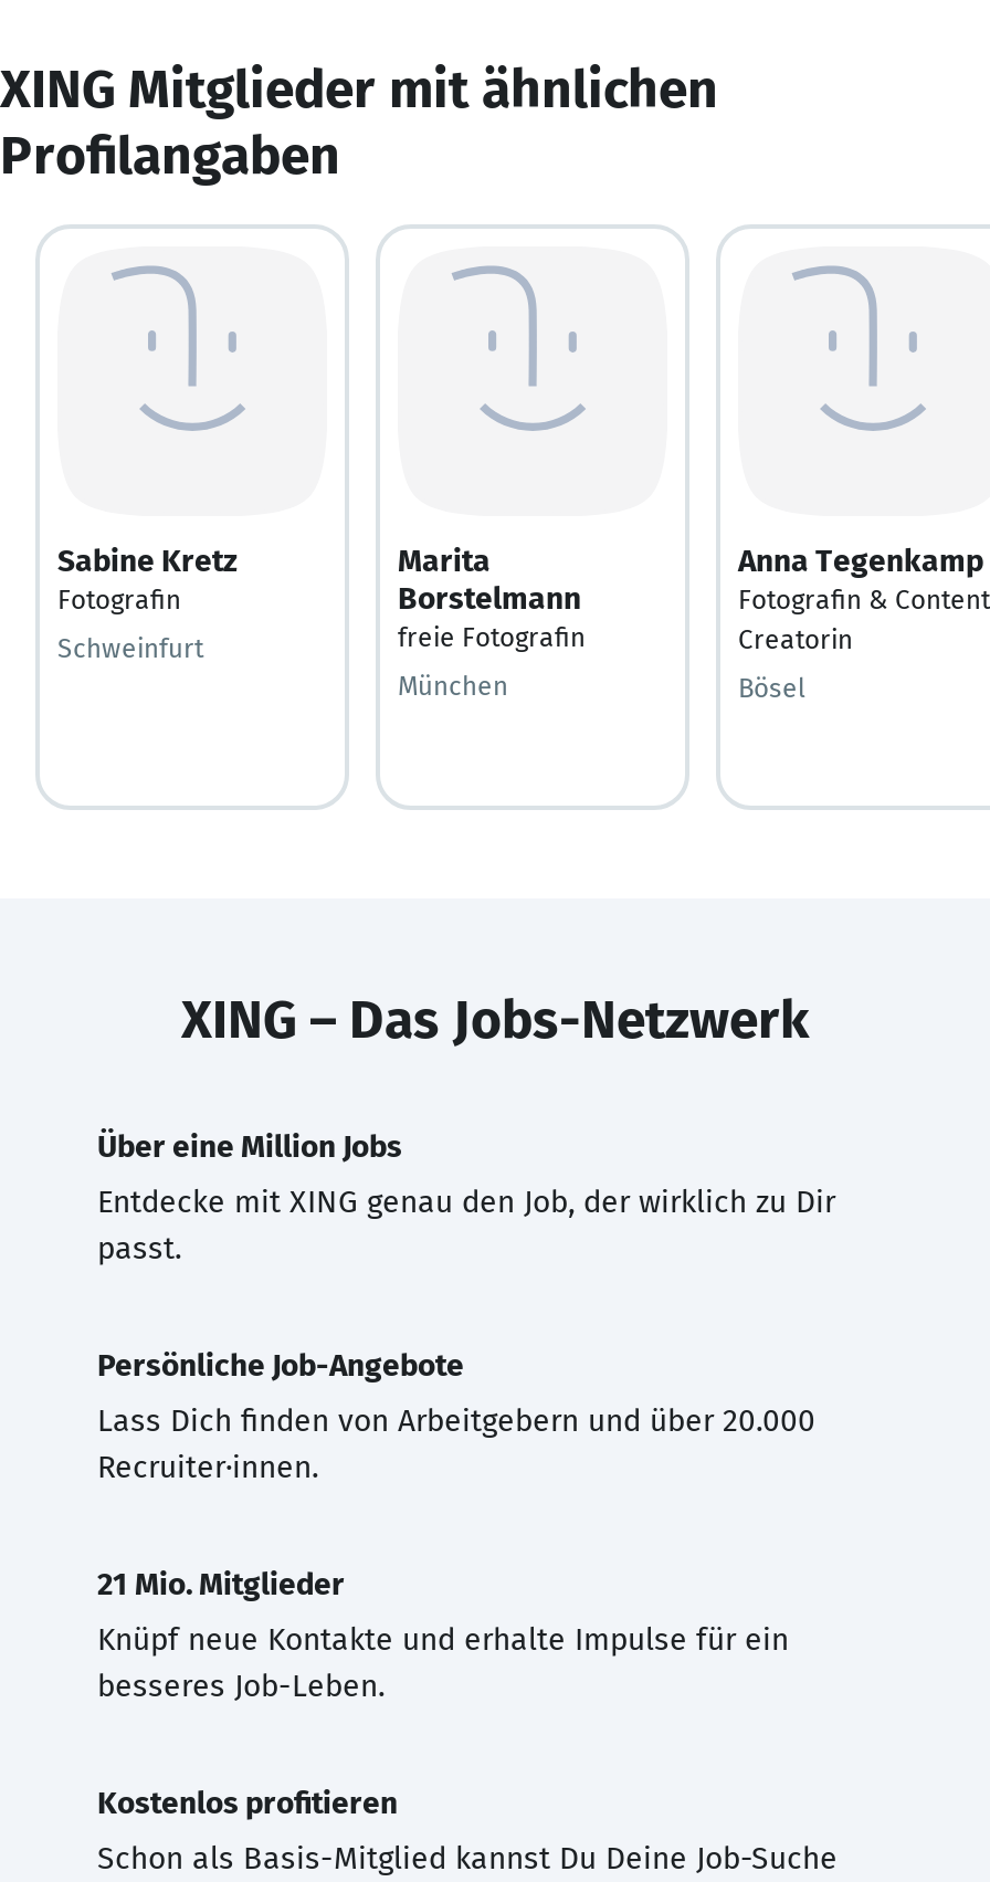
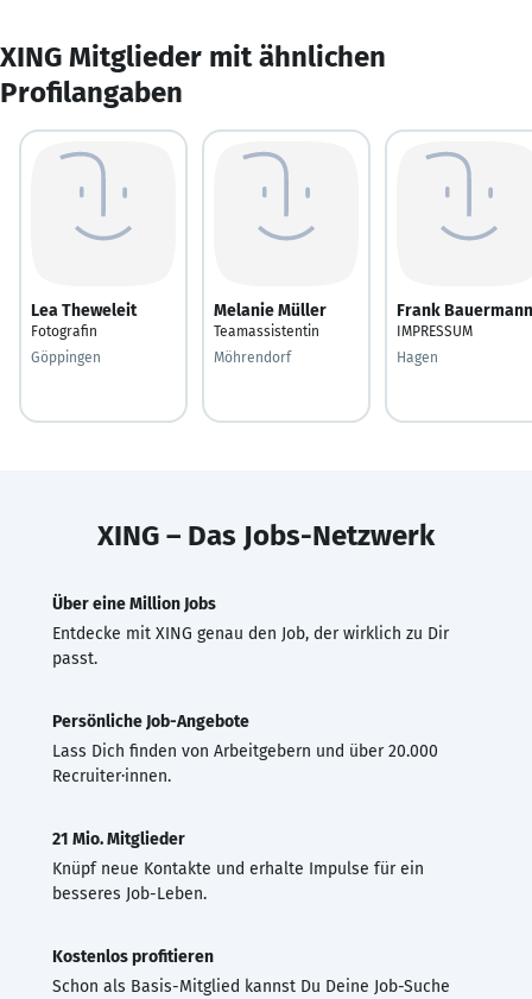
- Sabine Kretz
+ Lea Theweleit

- Marita
- Borstelmann
- freie Fotografin
+ Melanie Müller
+ Teamassistentin

- Anna Tegenkamp
- Fotografin & Content
- Creatorin
+ Frank Bauermann
+ IMPRESSUM

- Schweinfurt
+ Göppingen

- München
+ Möhrendorf

- Bösel
+ Hagen
